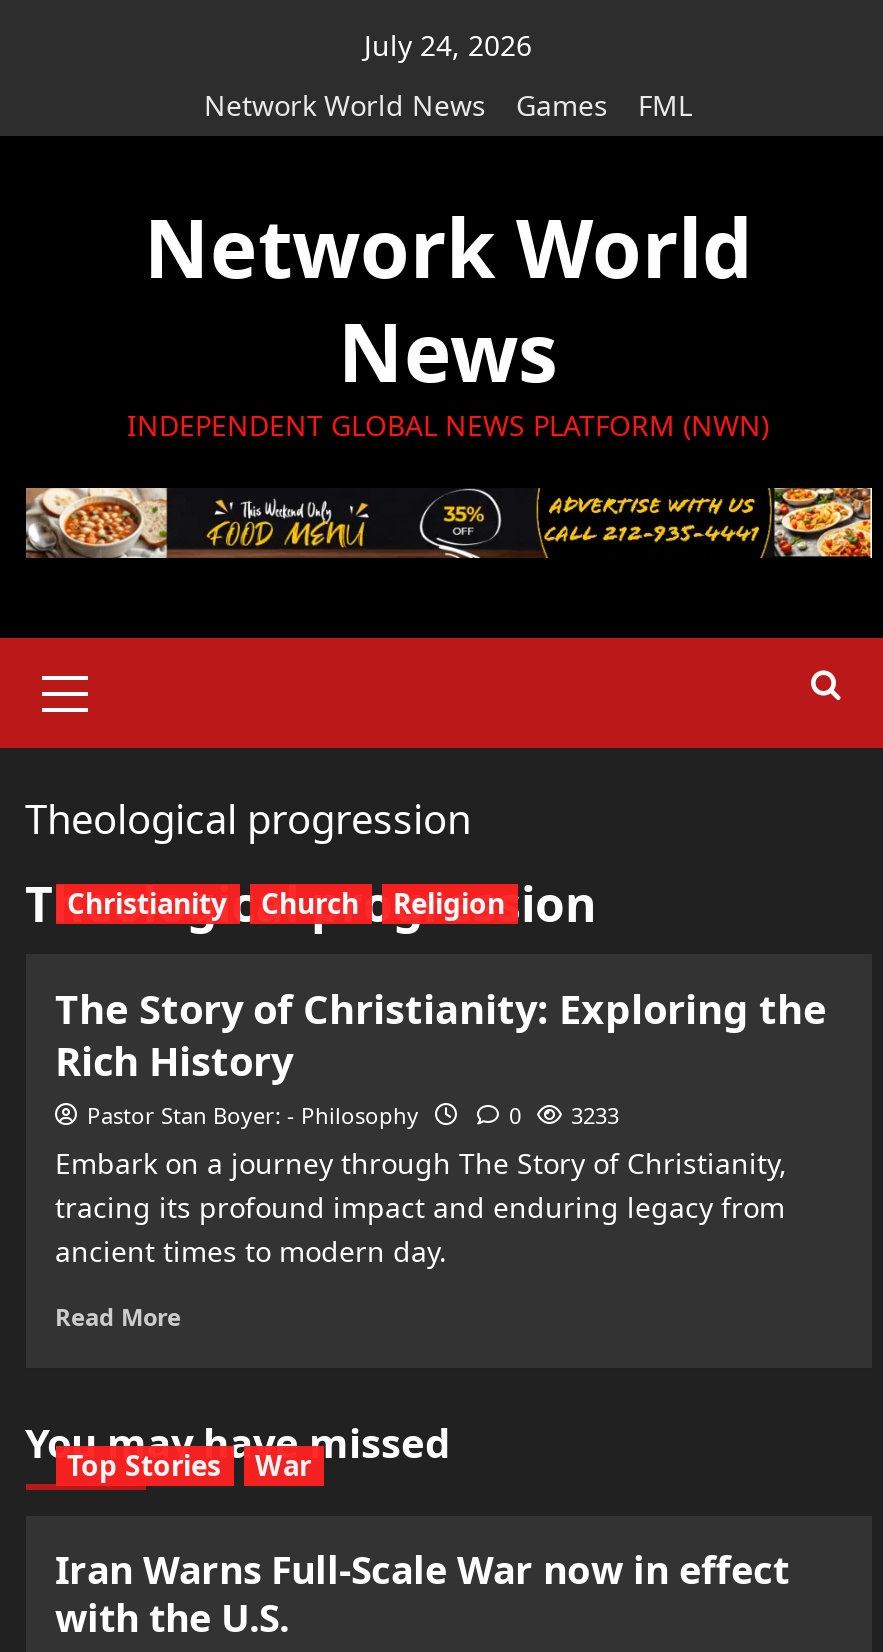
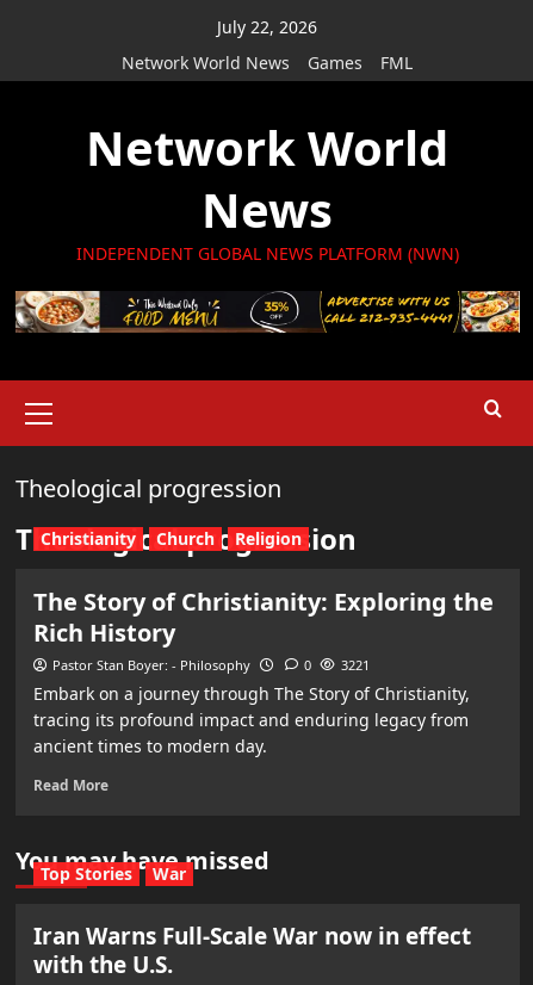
- July 24, 2026
+ July 22, 2026

- 0 3233
+ 0 3221
